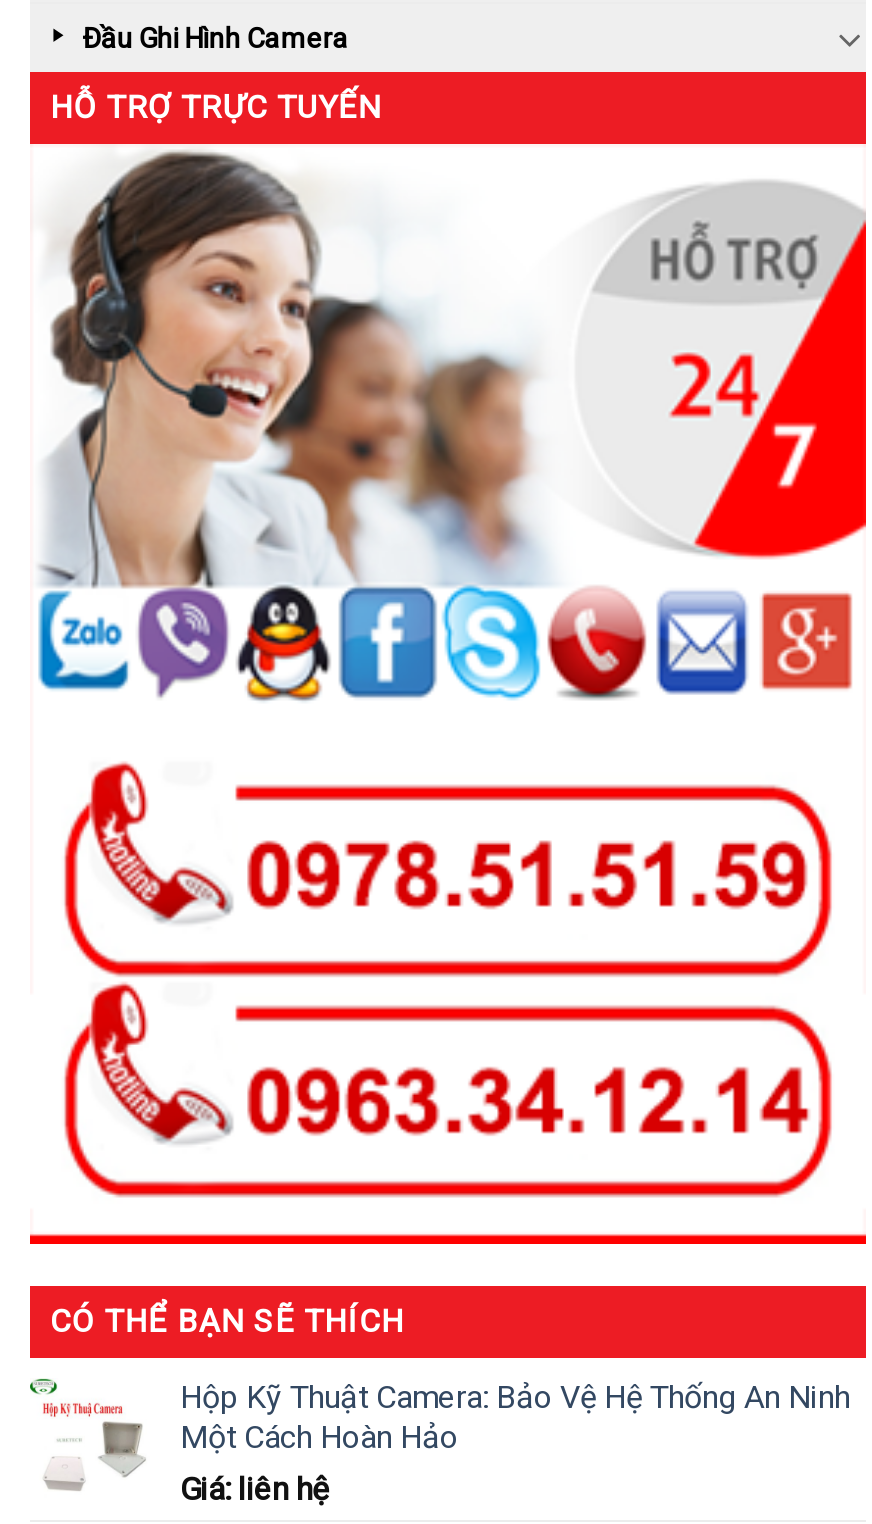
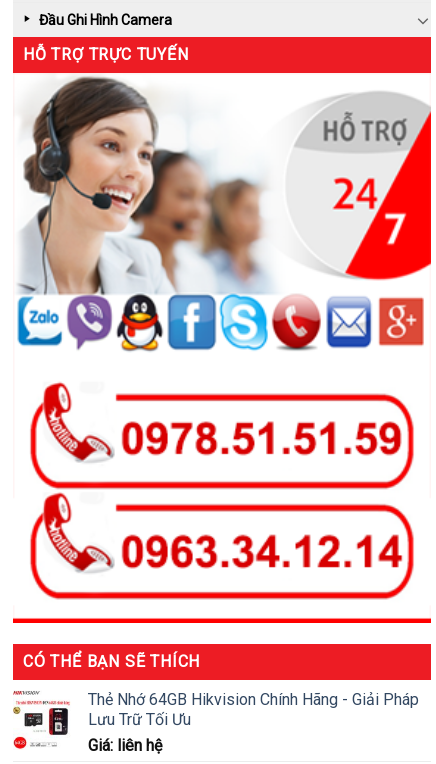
- [image]
- Hộp Kỹ Thuật Camera: Bảo Vệ Hệ Thống An Ninh
- Một Cách Hoàn Hảo
+ [image]
+ Thẻ Nhớ 64GB Hikvision Chính Hãng - Giải Pháp
+ Lưu Trữ Tối Ưu
